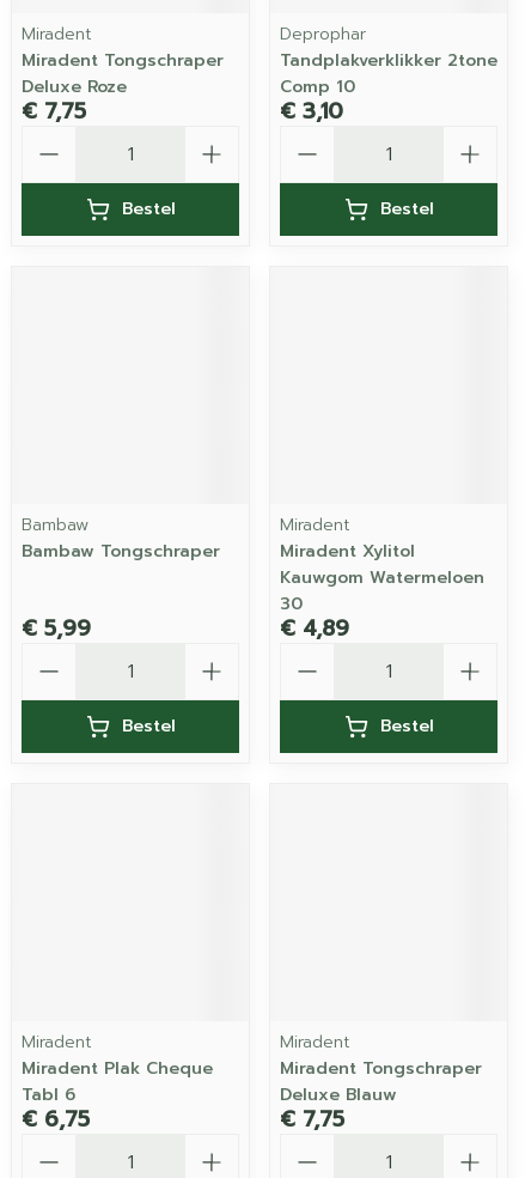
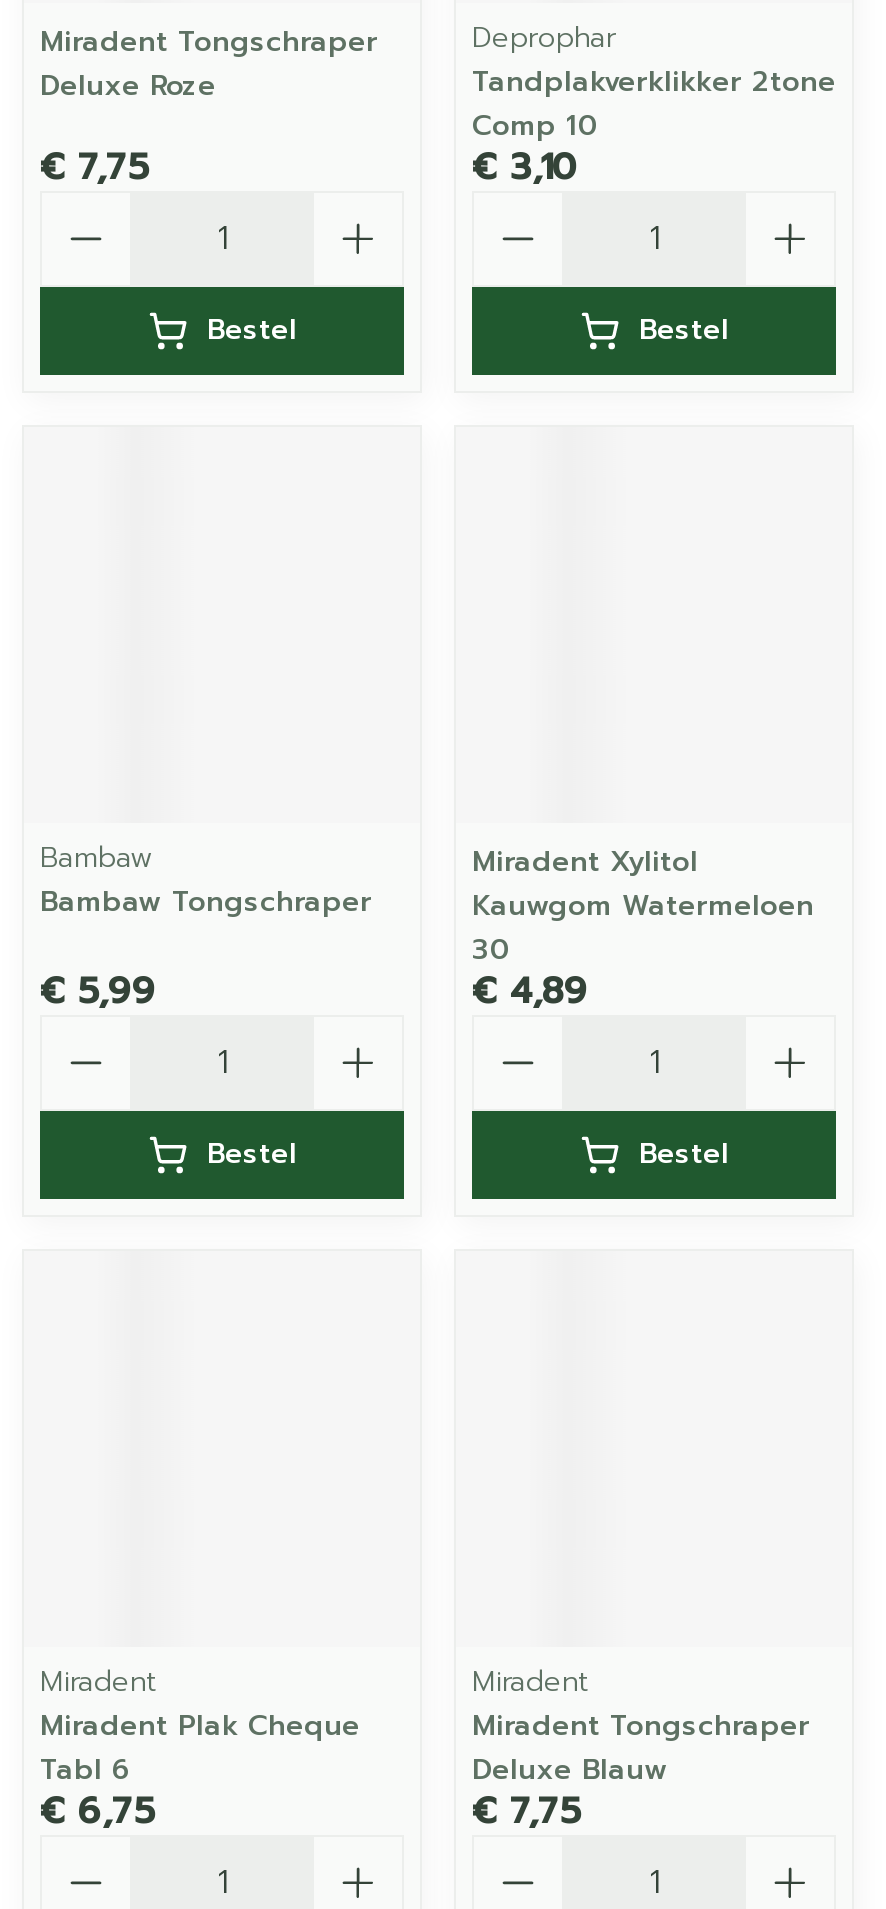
- Miradent

- Miradent
